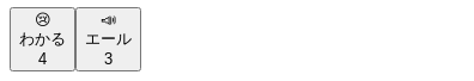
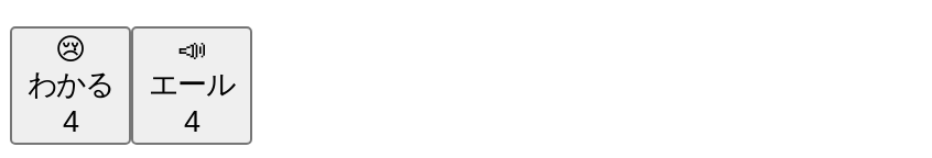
- 3
+ 4
